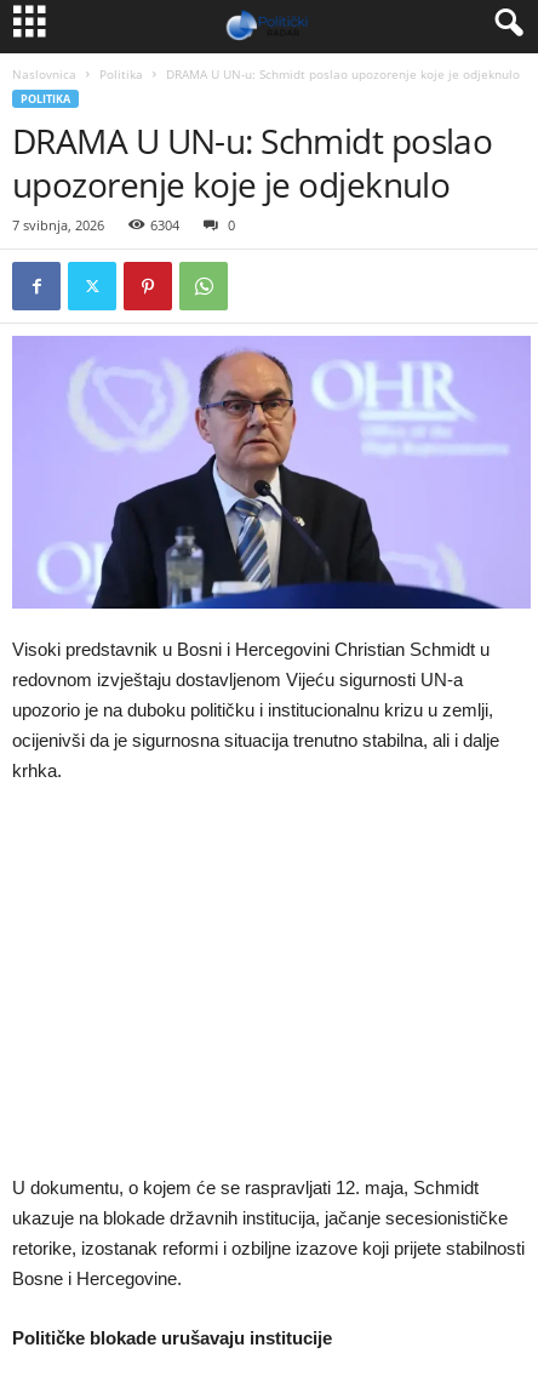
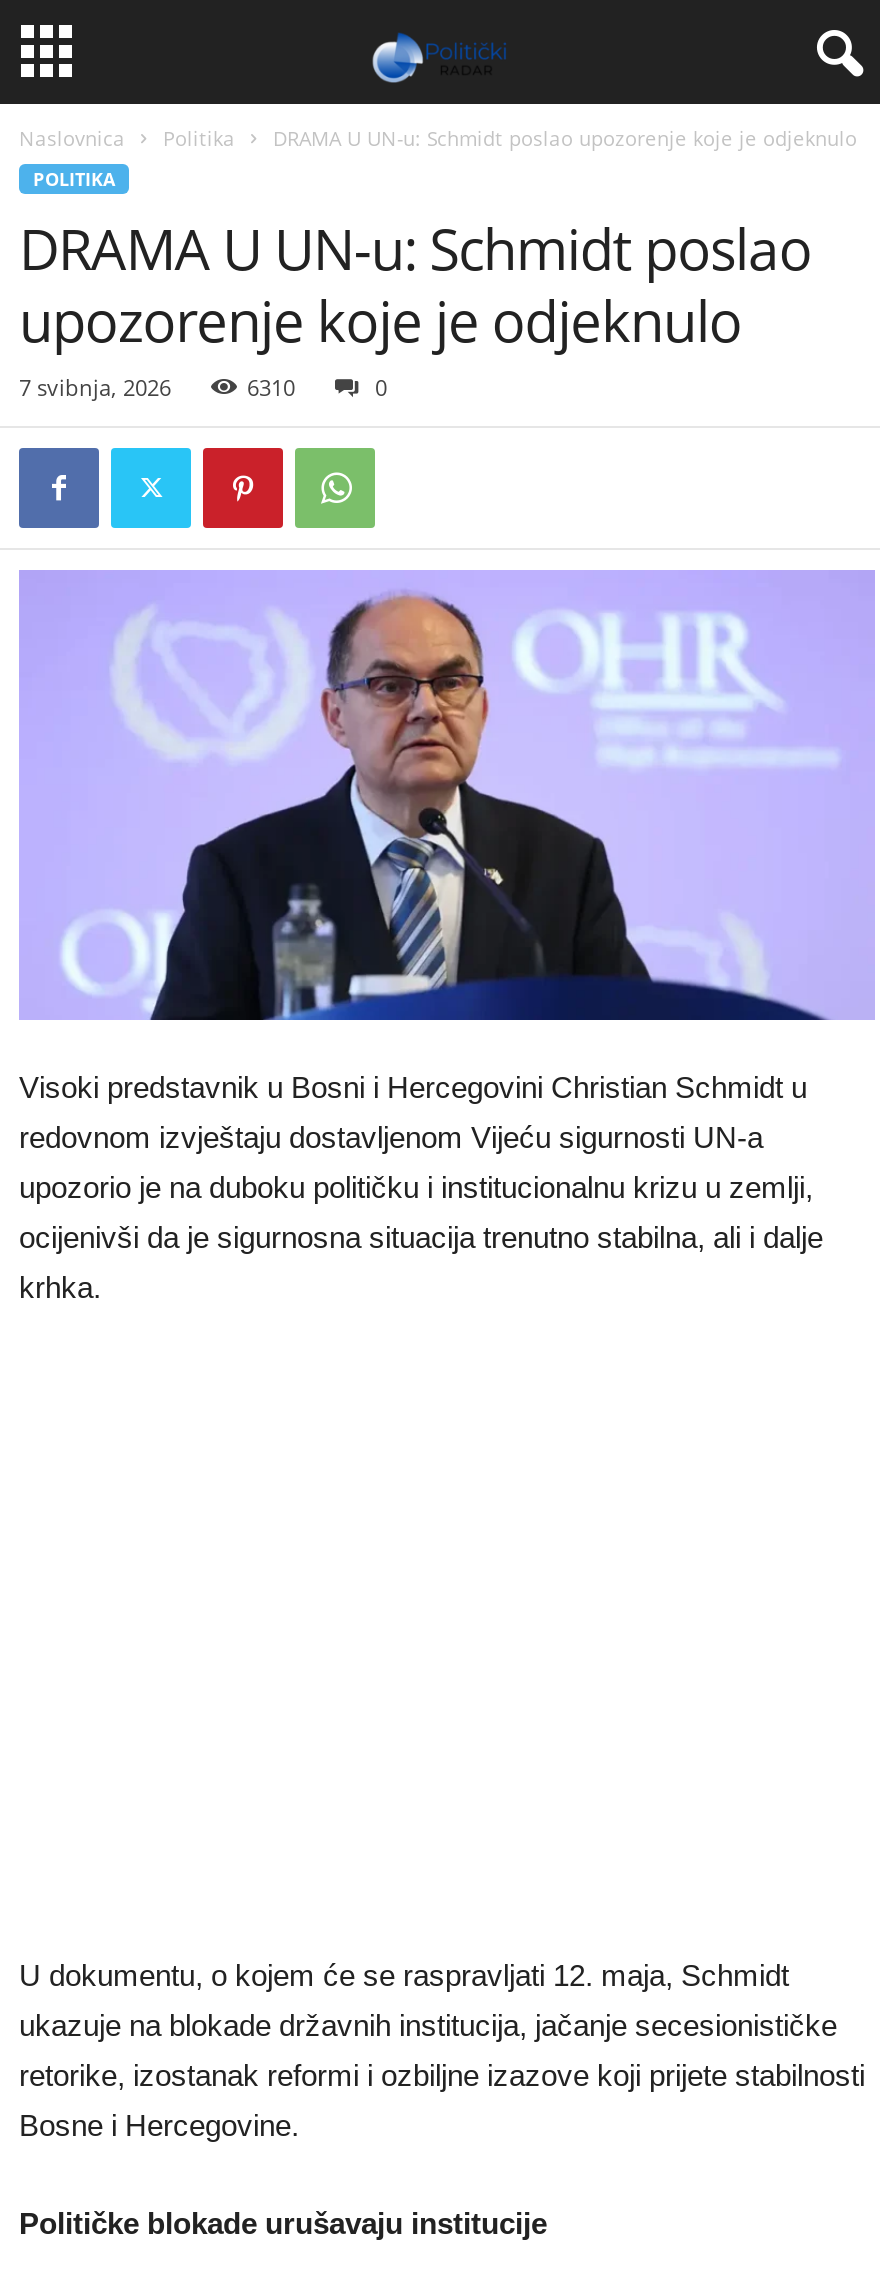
- 6304
+ 6310
